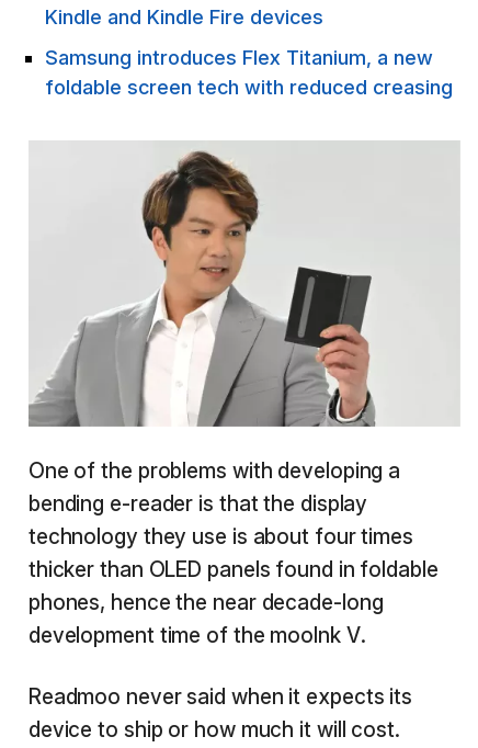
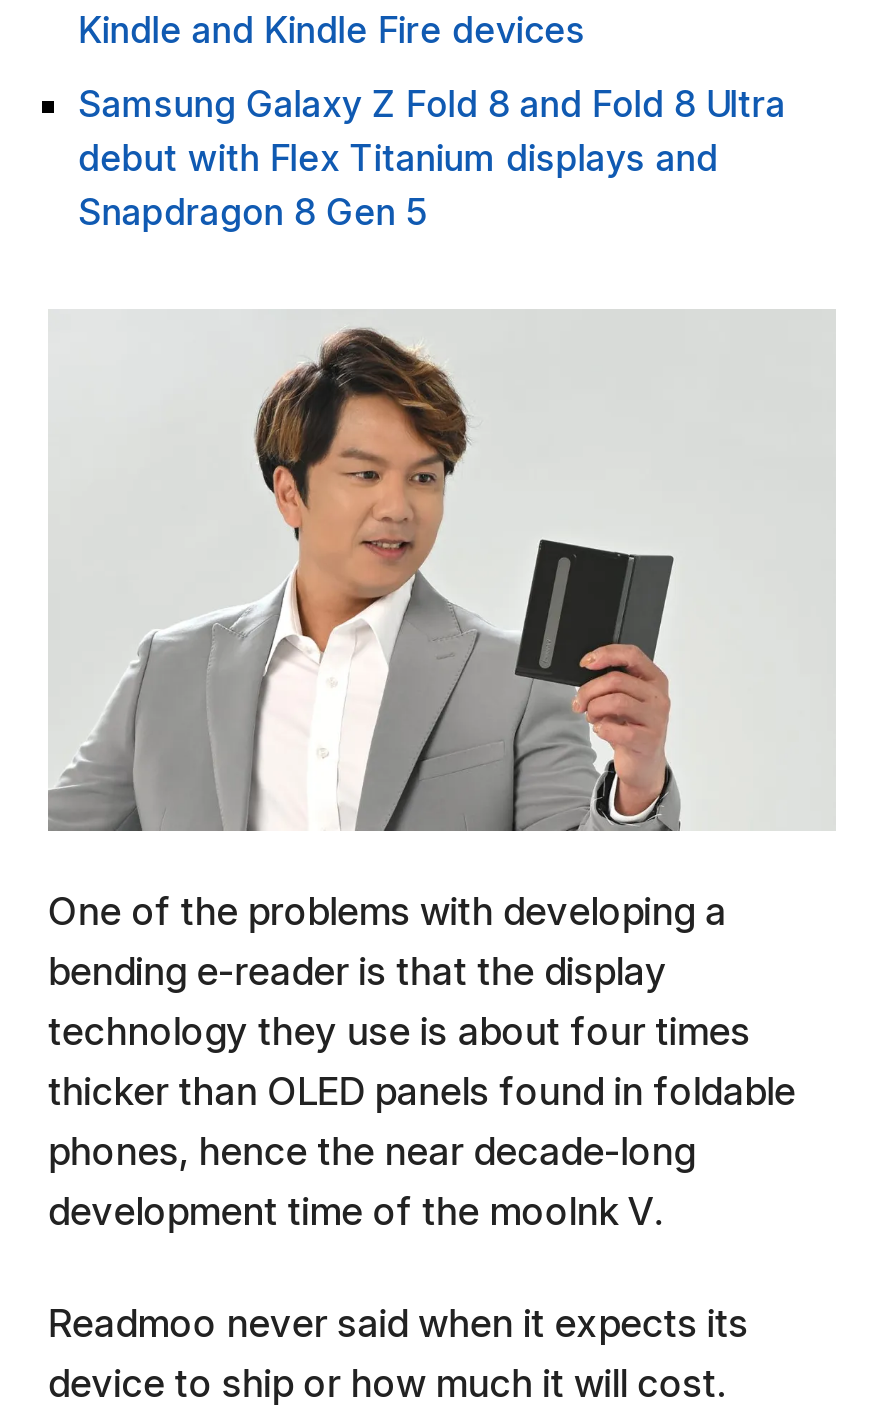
- Samsung introduces Flex Titanium, a new
- foldable screen tech with reduced creasing
+ Samsung Galaxy Z Fold 8 and Fold 8 Ultra
+ debut with Flex Titanium displays and
+ Snapdragon 8 Gen 5
